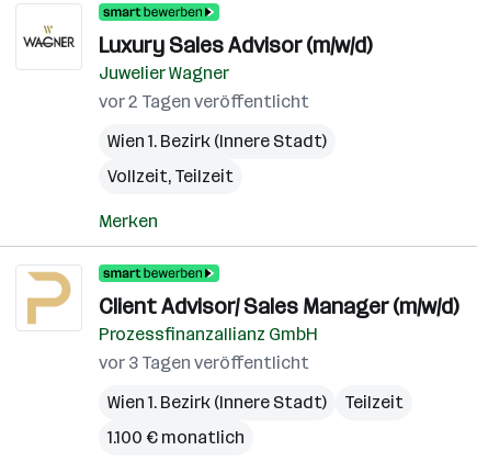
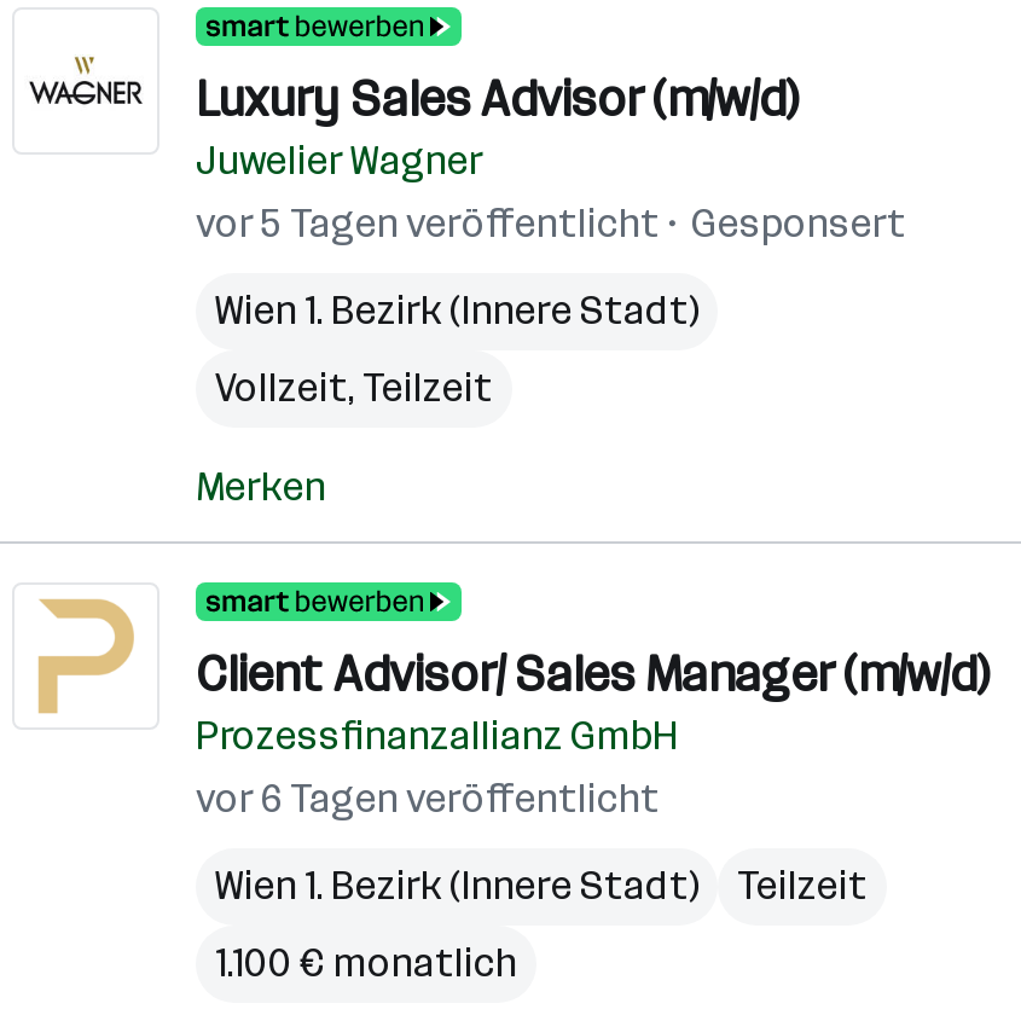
- vor 2 Tagen veröffentlicht
+ vor 5 Tagen veröffentlicht
+ Gesponsert

- vor 3 Tagen veröffentlicht
+ vor 6 Tagen veröffentlicht
